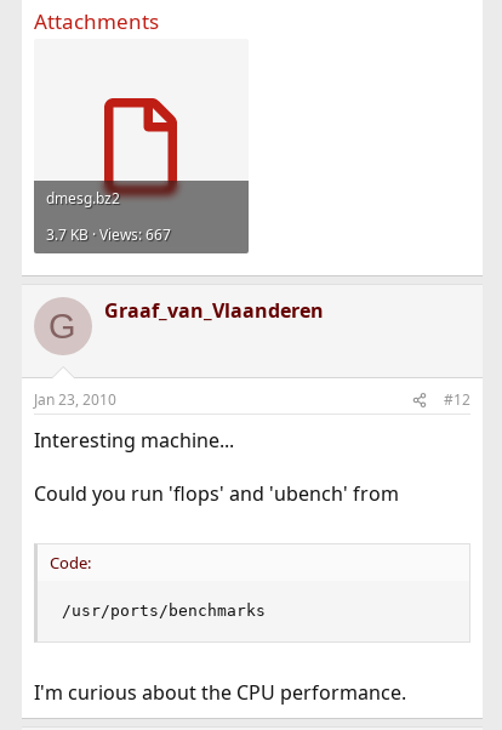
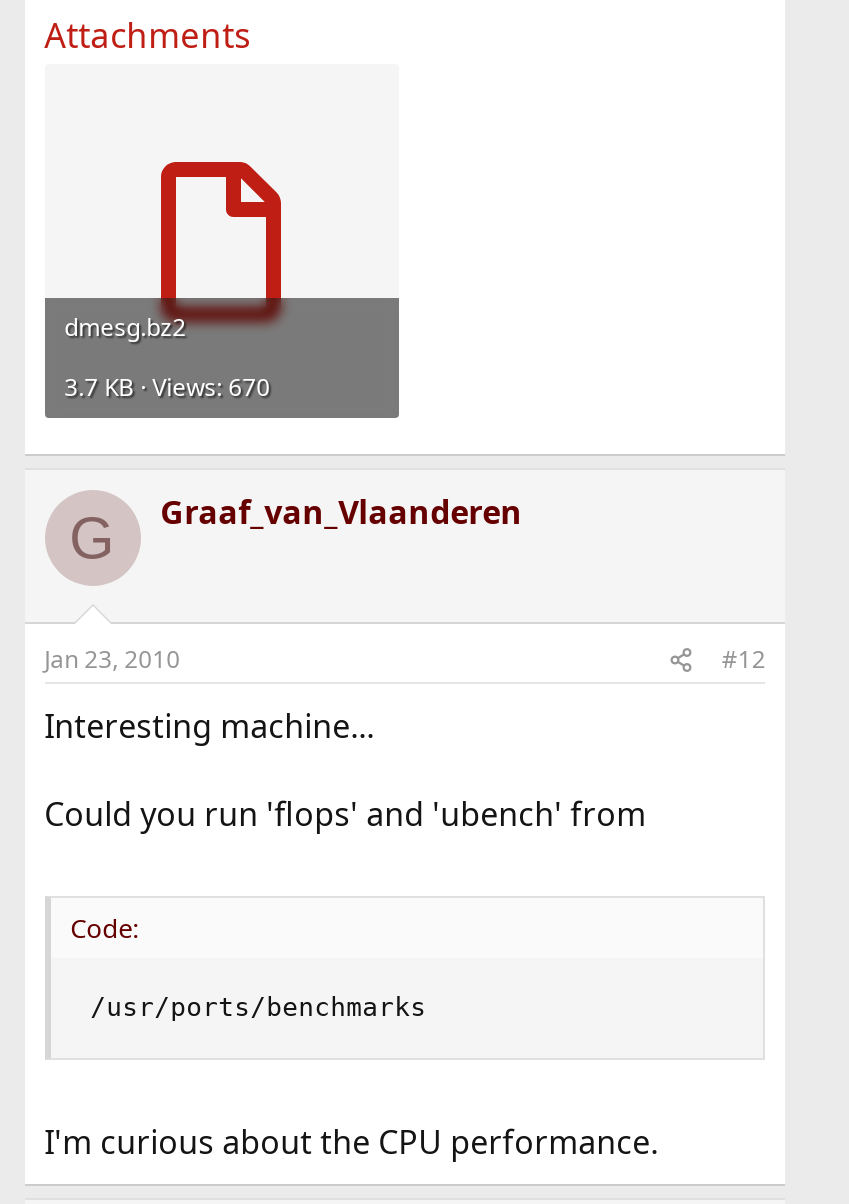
- 3.7 KB · Views: 667
+ 3.7 KB · Views: 670
